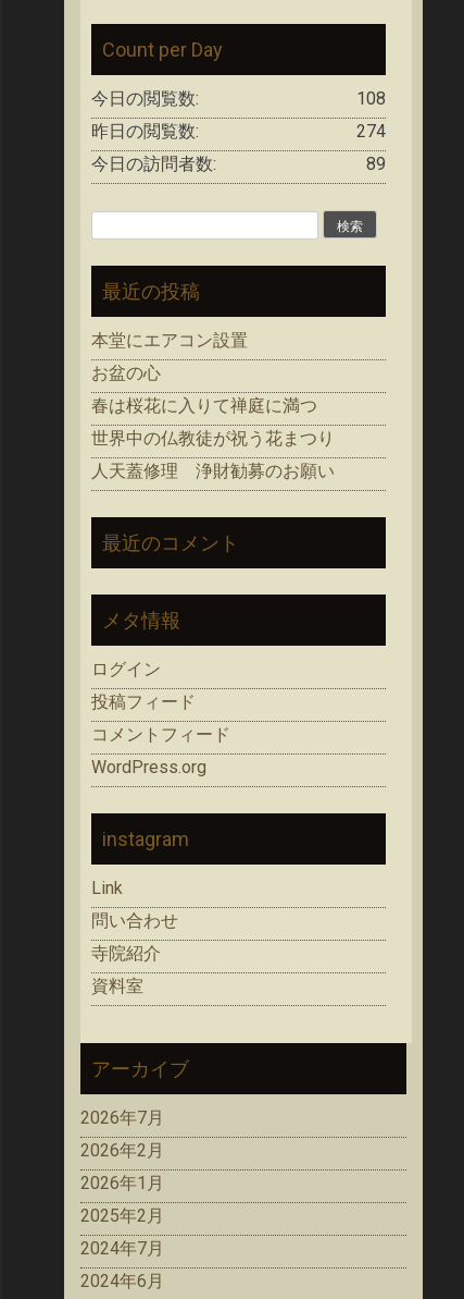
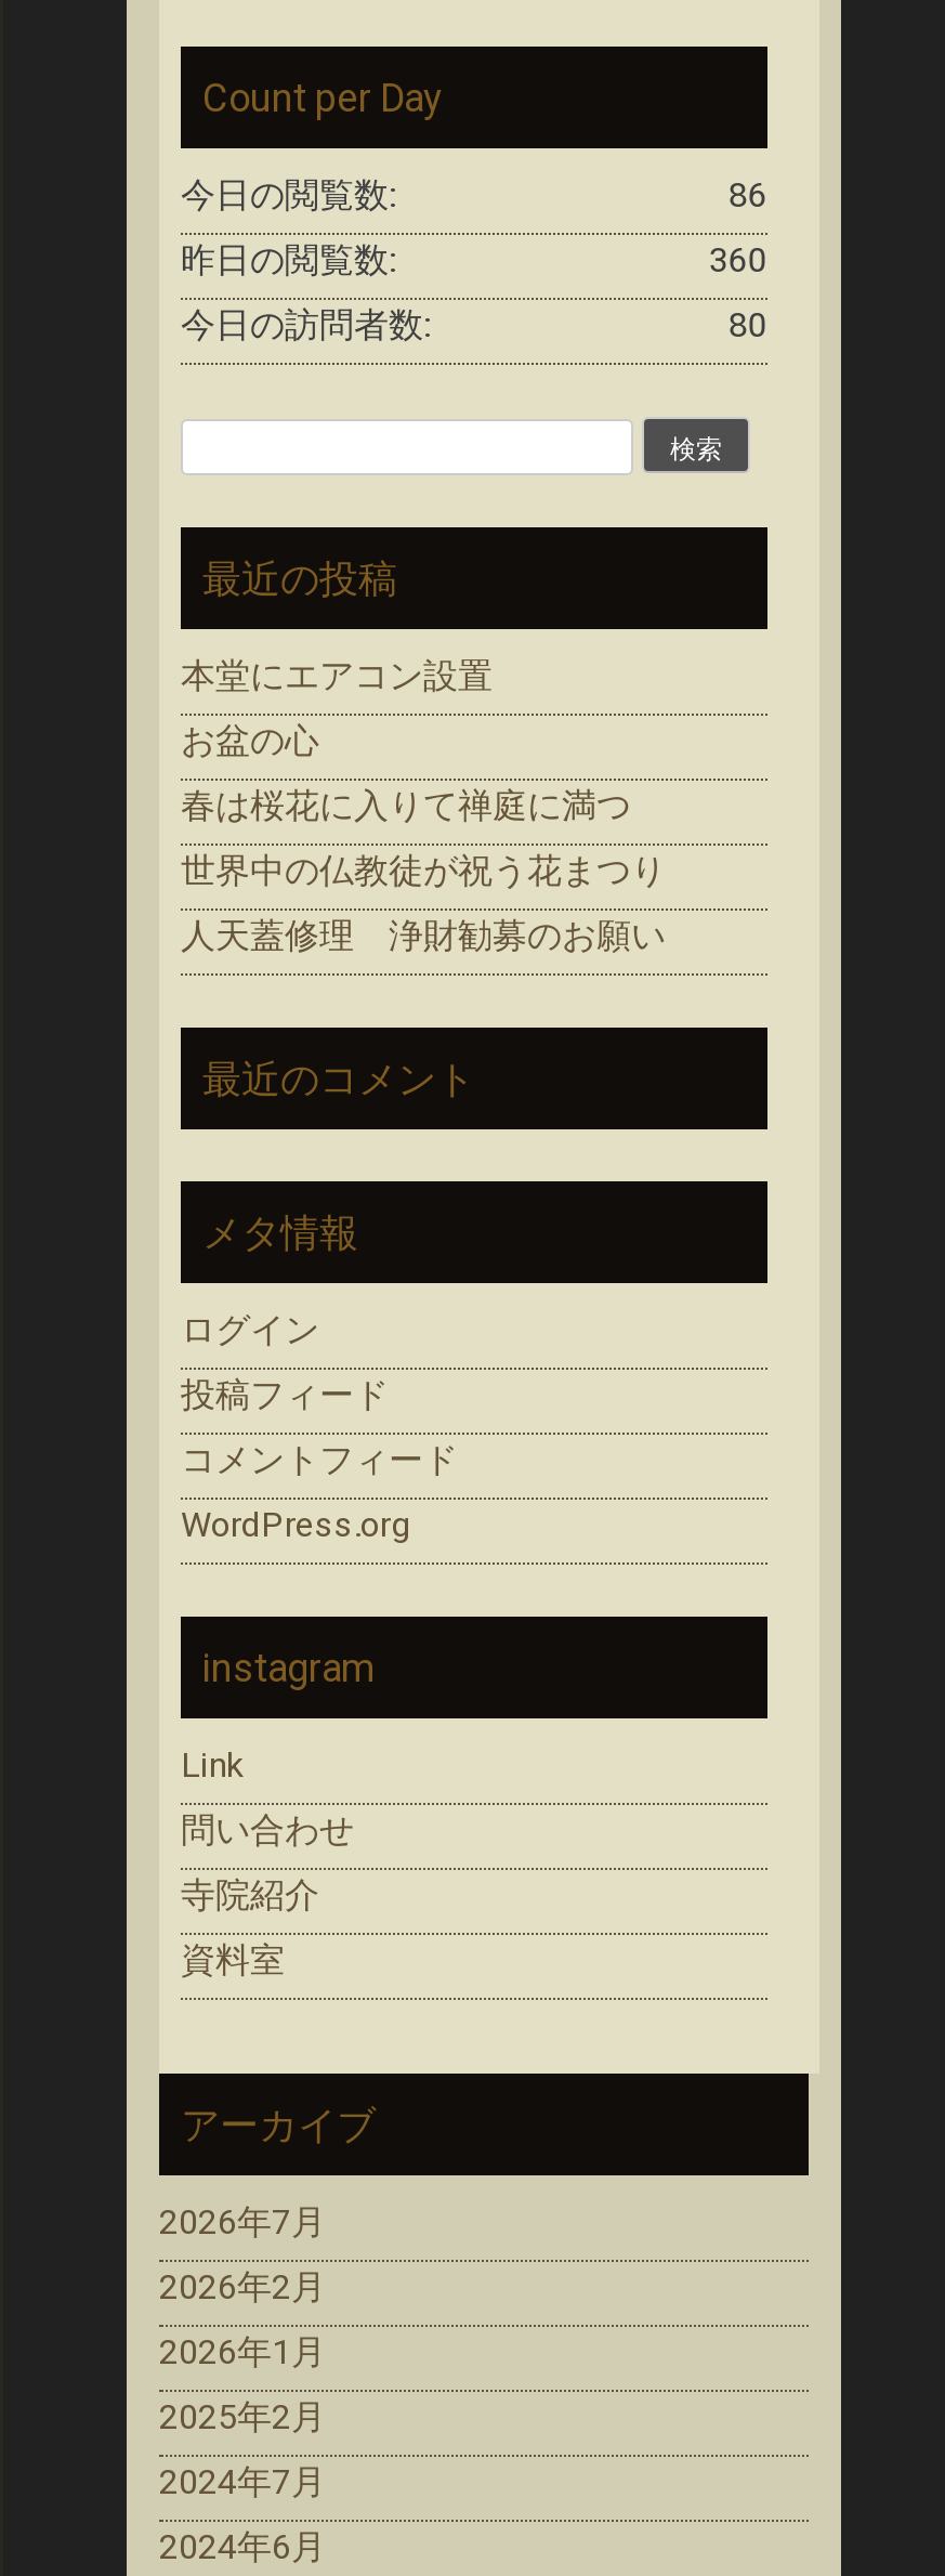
- 108
+ 86

- 274
+ 360

- 89
+ 80
